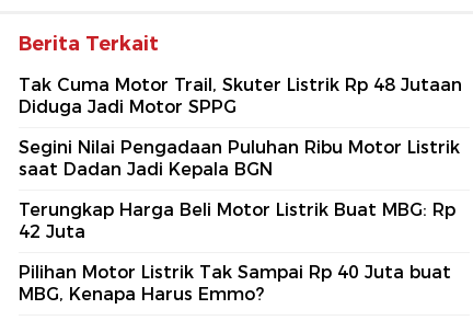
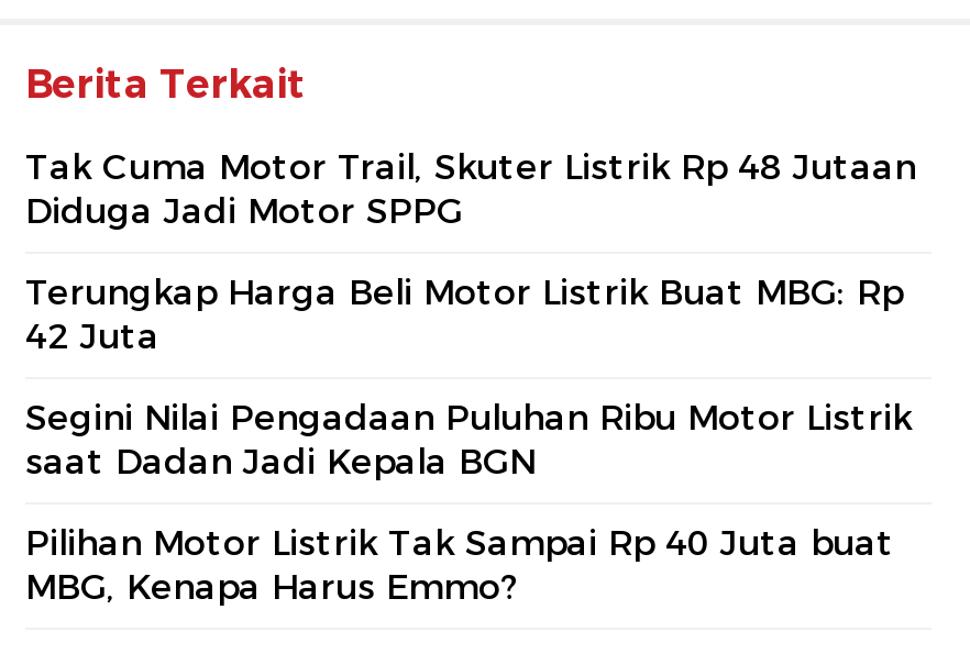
moved down: Segini Nilai Pengadaan Puluhan Ribu Motor Listrik | saat Dadan Jadi Kepala BGN

moved up: Terungkap Harga Beli Motor Listrik Buat MBG: Rp | 42 Juta
